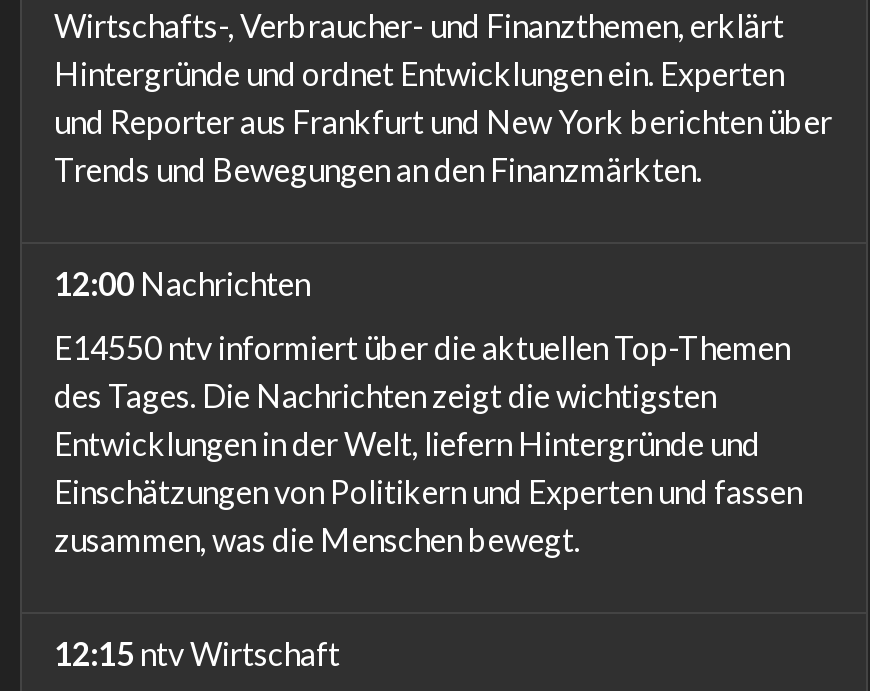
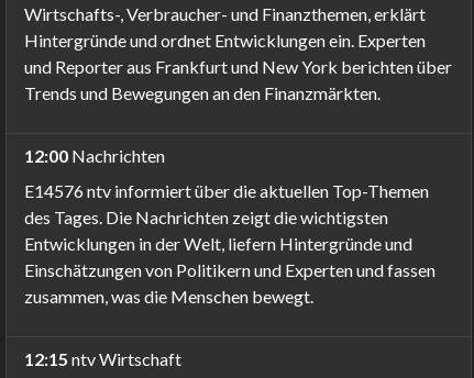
- E14550 ntv informiert über die aktuellen Top-Themen
+ E14576 ntv informiert über die aktuellen Top-Themen
